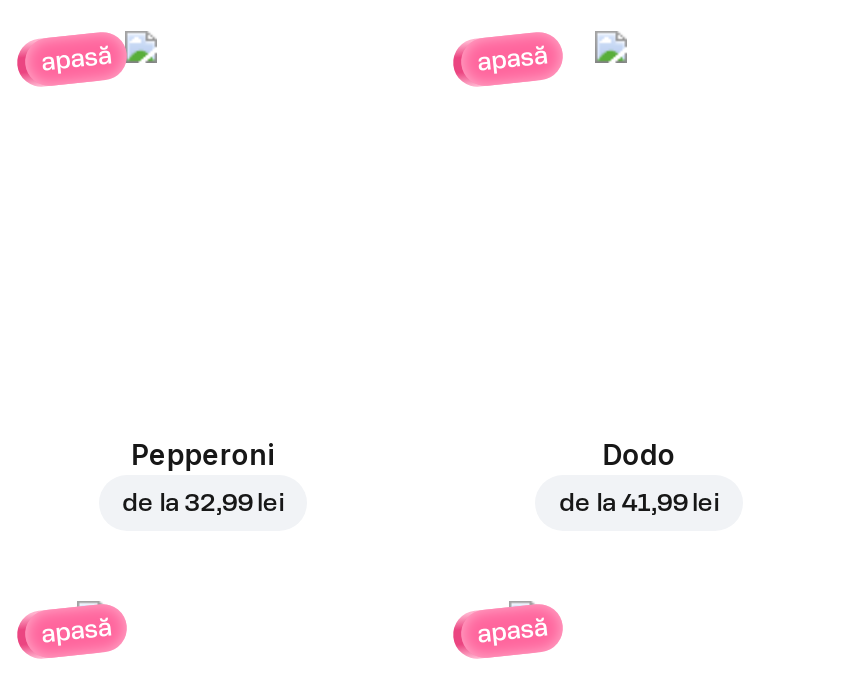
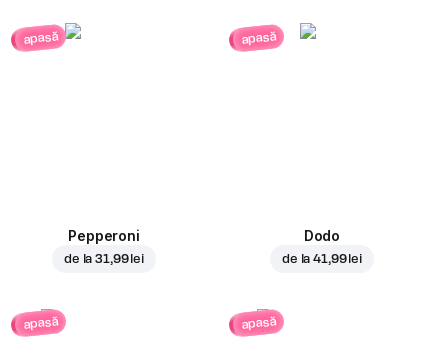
- de la 32,99 lei
+ de la 31,99 lei
